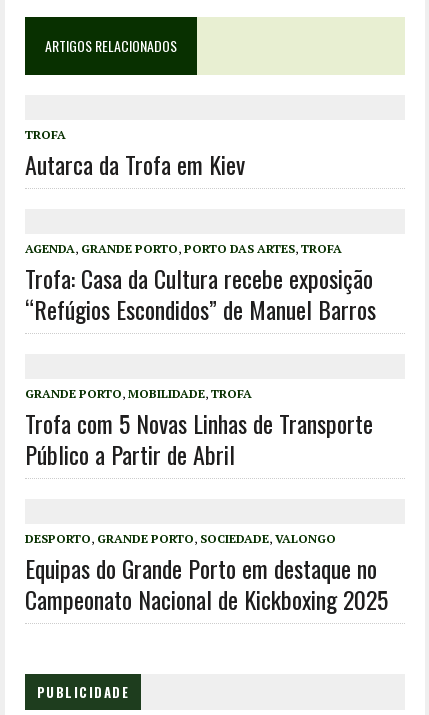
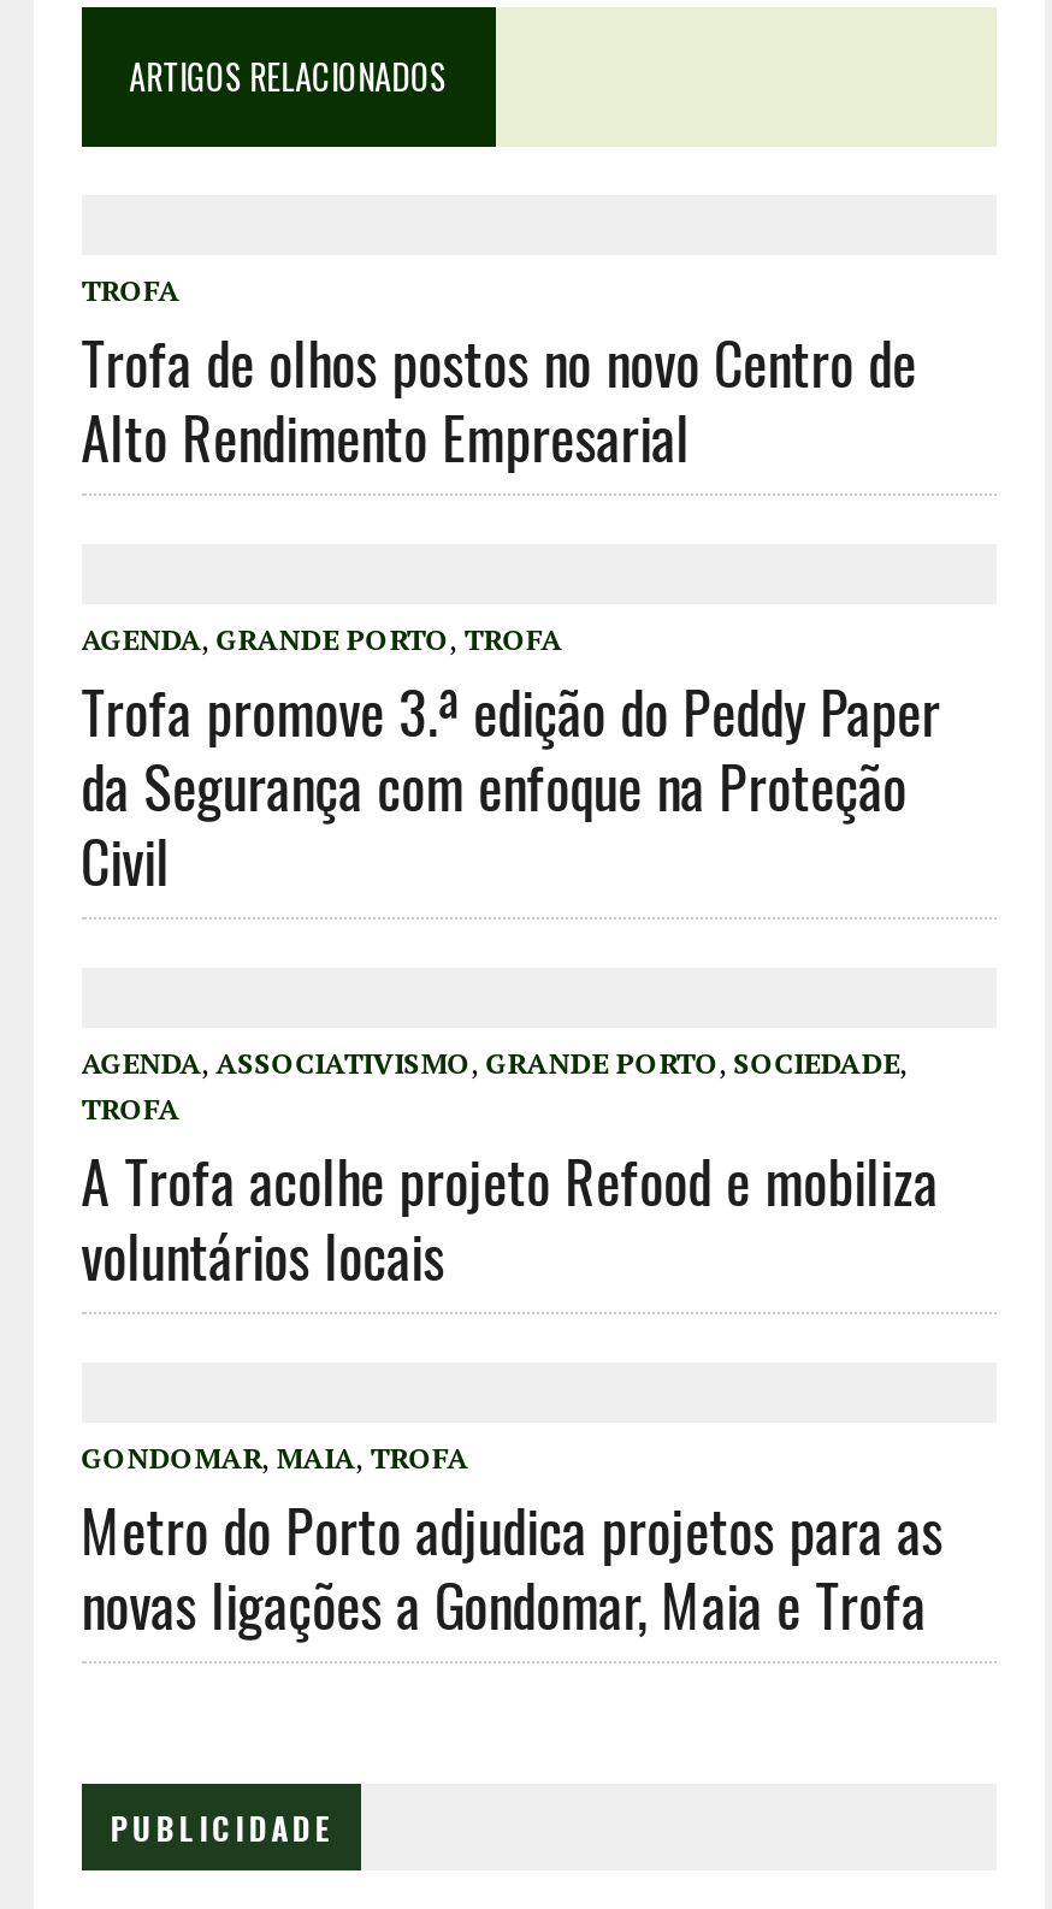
- Autarca da Trofa em Kiev
+ Trofa de olhos postos no novo Centro de
+ Alto Rendimento Empresarial

- AGENDA, GRANDE PORTO, PORTO DAS ARTES, TROFA
- Trofa: Casa da Cultura recebe exposição
- “Refúgios Escondidos” de Manuel Barros
+ AGENDA, GRANDE PORTO, TROFA
+ Trofa promove 3.ª edição do Peddy Paper
+ da Segurança com enfoque na Proteção
+ Civil

- GRANDE PORTO, MOBILIDADE, TROFA
- Trofa com 5 Novas Linhas de Transporte
- Público a Partir de Abril
+ AGENDA, ASSOCIATIVISMO, GRANDE PORTO, SOCIEDADE,
+ TROFA
+ A Trofa acolhe projeto Refood e mobiliza
+ voluntários locais

- DESPORTO, GRANDE PORTO, SOCIEDADE, VALONGO
- Equipas do Grande Porto em destaque no
- Campeonato Nacional de Kickboxing 2025
+ GONDOMAR, MAIA, TROFA
+ Metro do Porto adjudica projetos para as
+ novas ligações a Gondomar, Maia e Trofa
